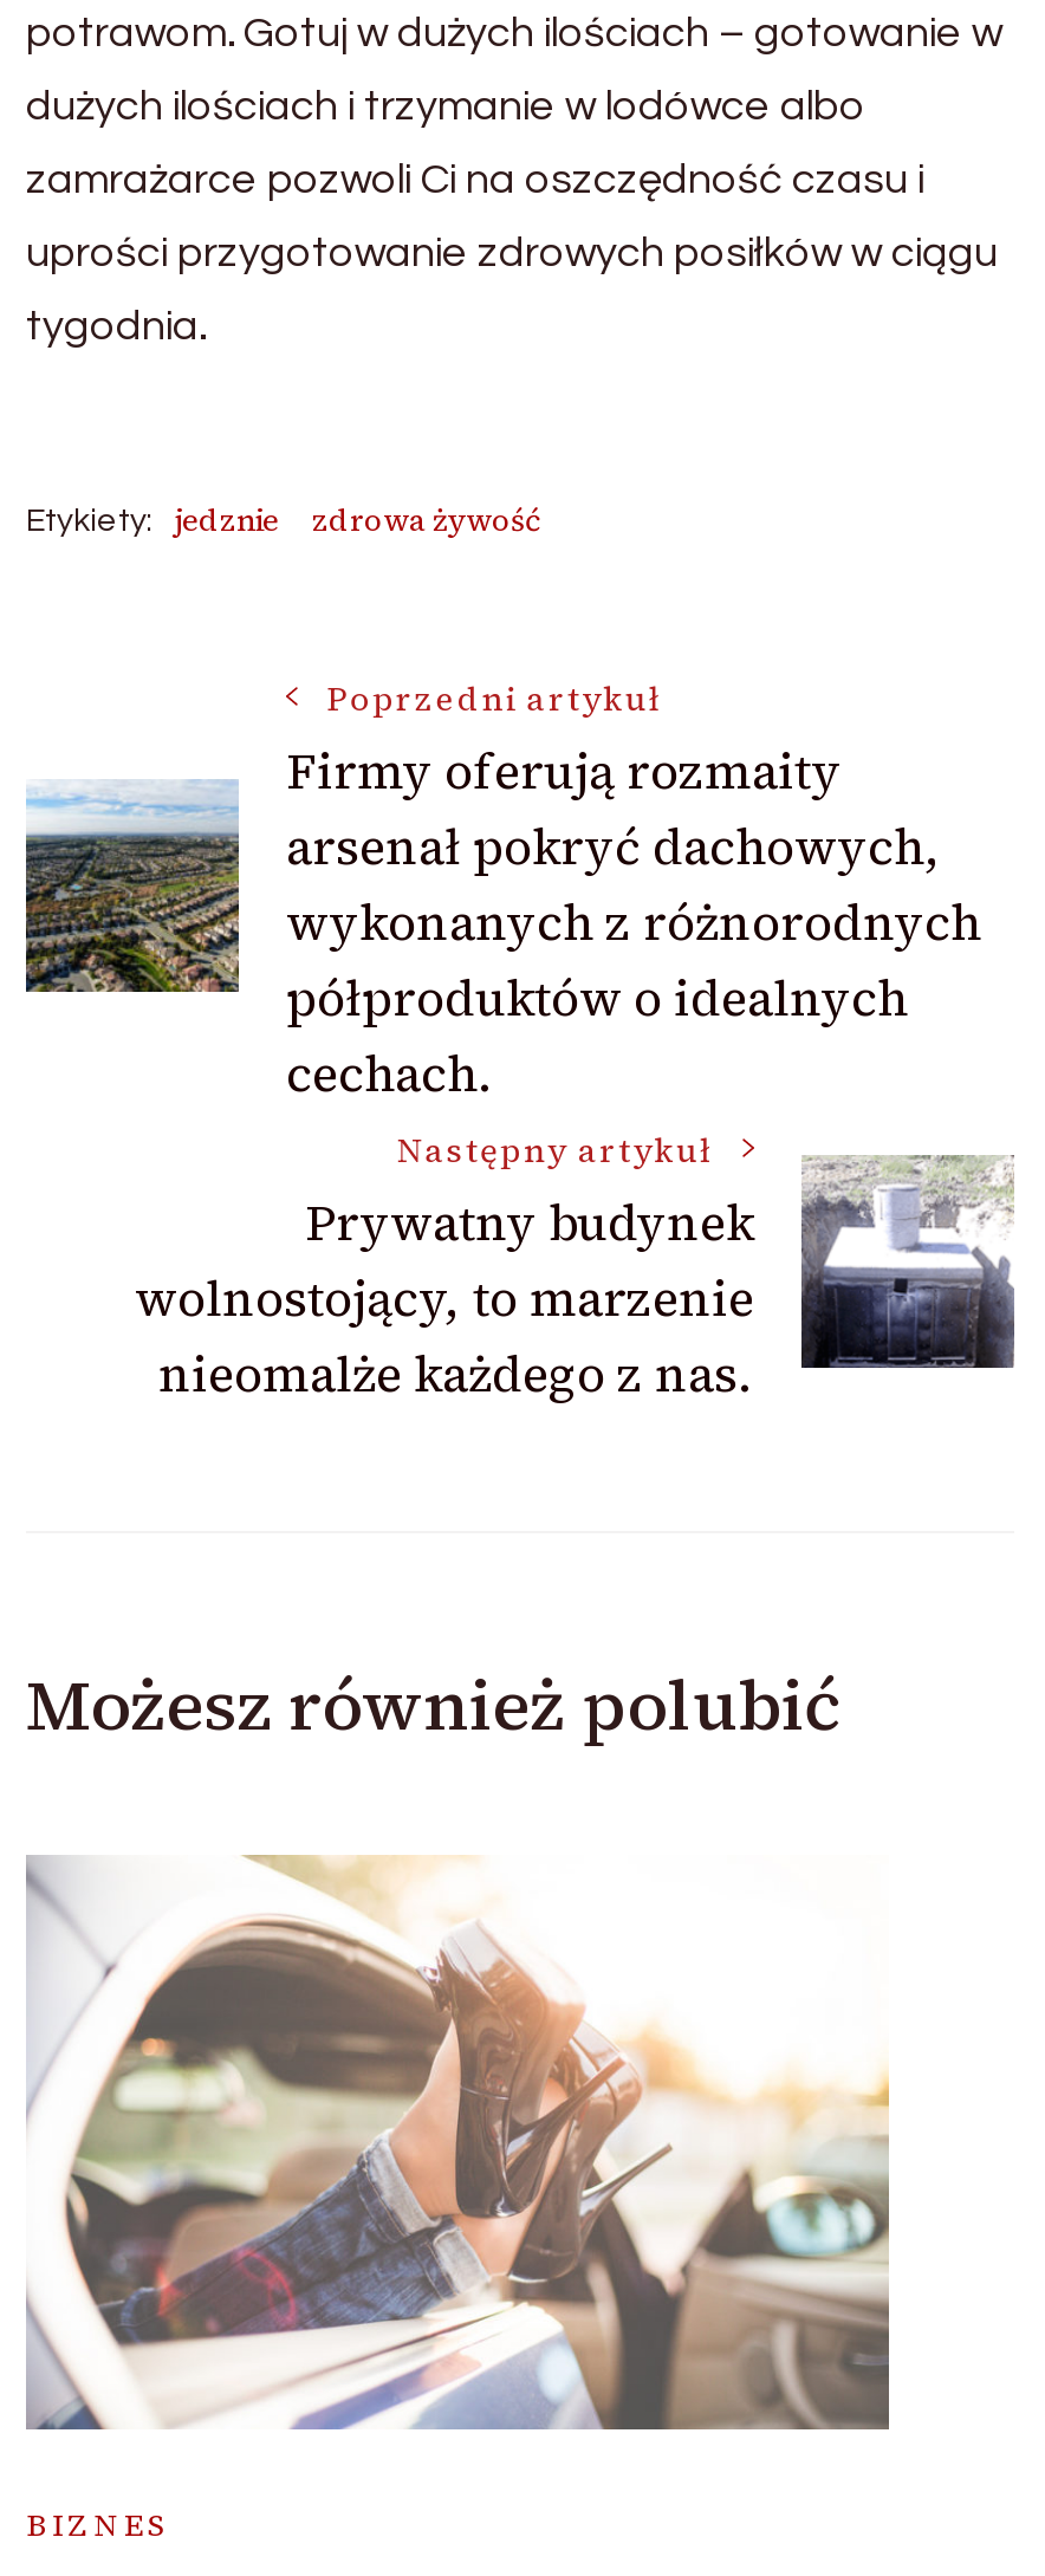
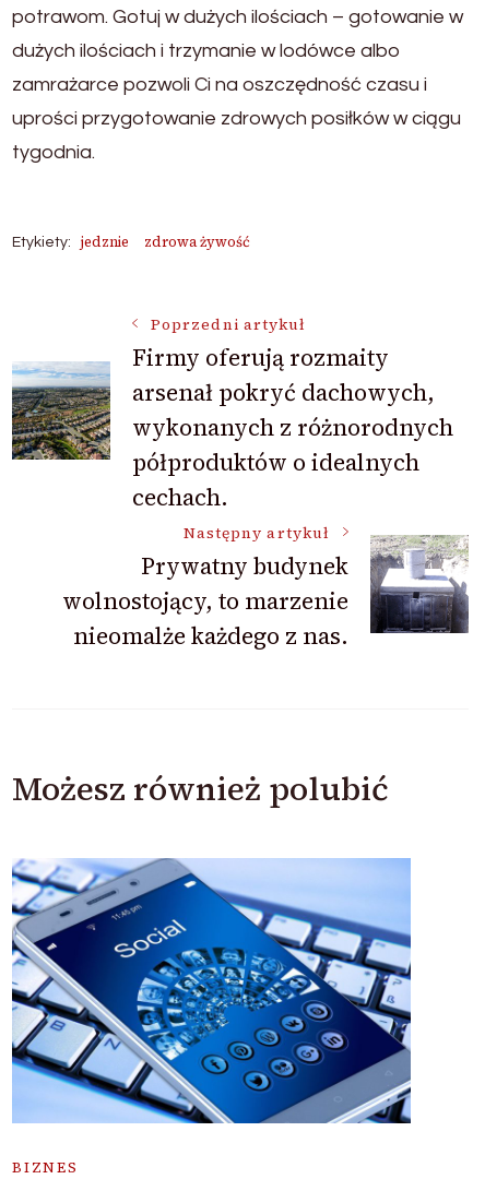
- [image]
+ [image]
